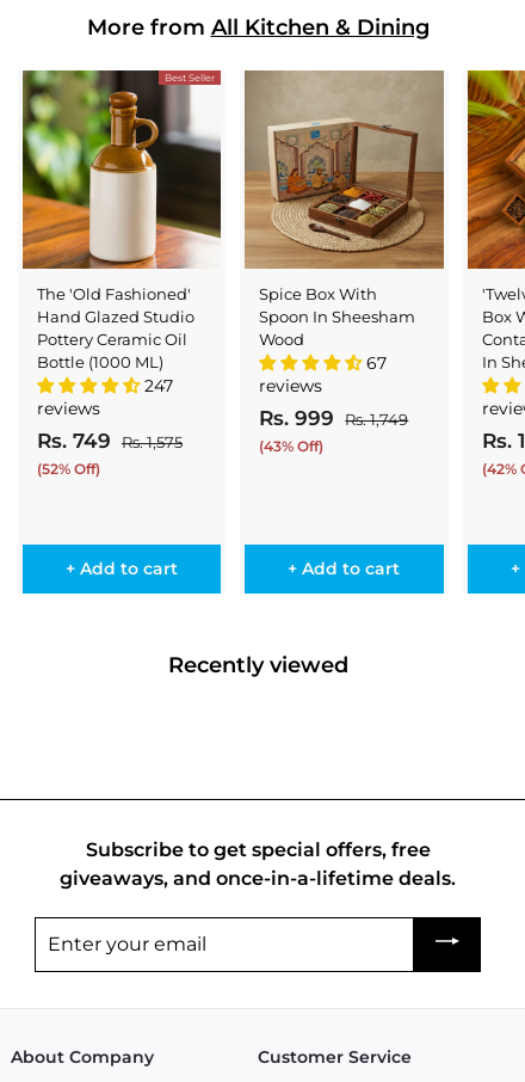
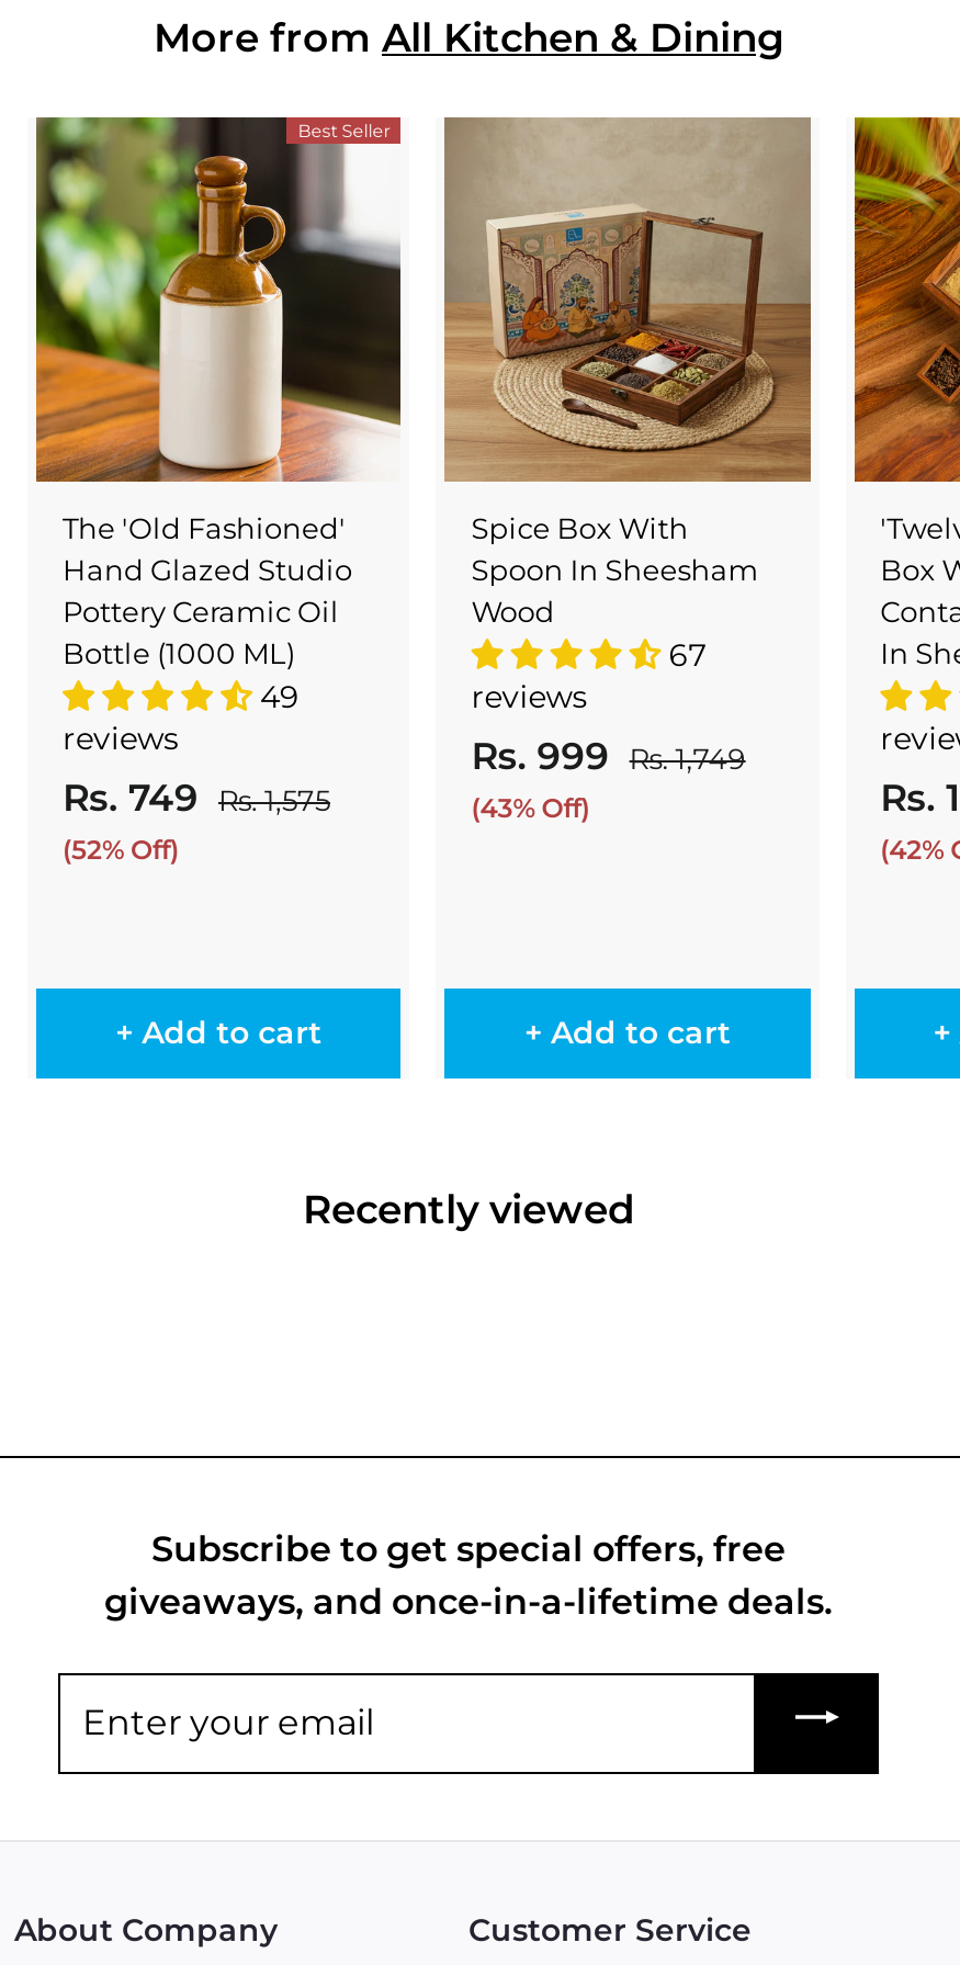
- 247
+ 49
